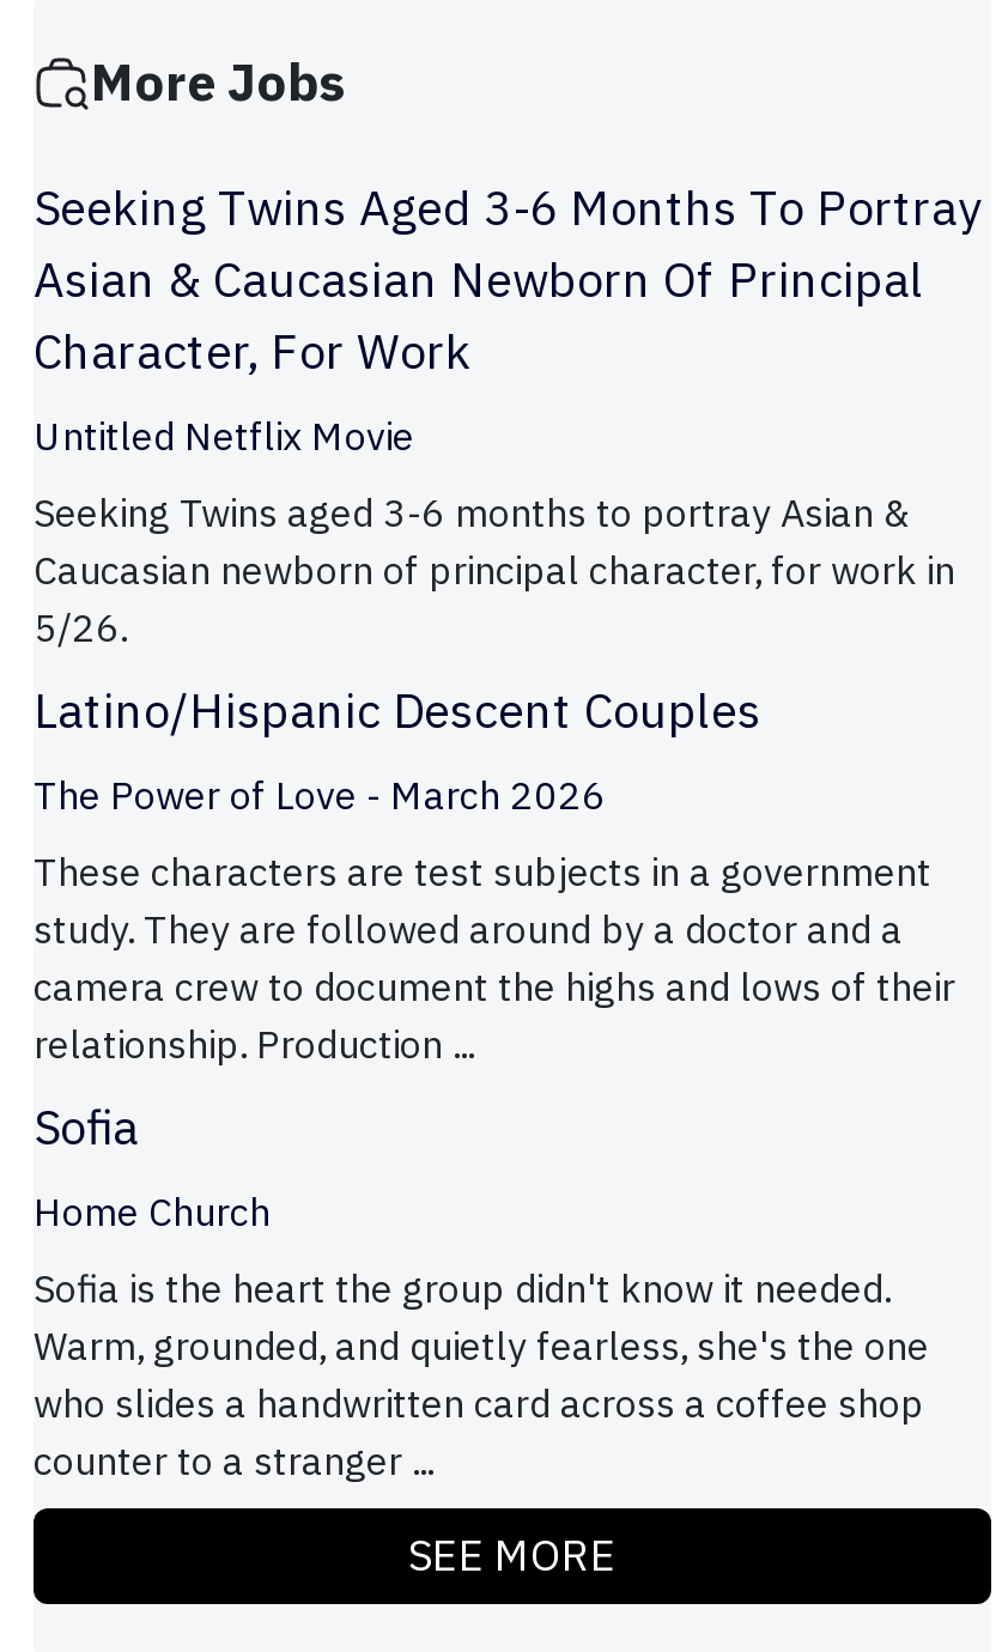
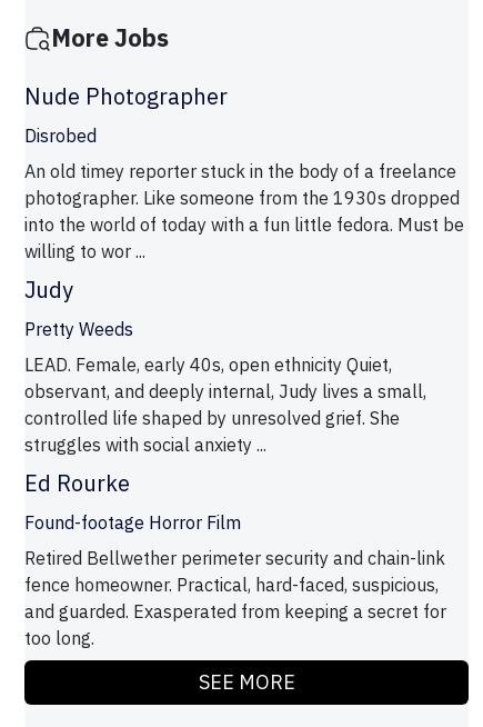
- Seeking Twins Aged 3-6 Months To Portray
- Asian & Caucasian Newborn Of Principal
- Character, For Work
- Untitled Netflix Movie
+ Nude Photographer
+ Disrobed

- Seeking Twins aged 3-6 months to portray Asian &
- Caucasian newborn of principal character, for work in
- 5/26.
- Latino/Hispanic Descent Couples
- The Power of Love - March 2026
+ An old timey reporter stuck in the body of a freelance
+ photographer. Like someone from the 1930s dropped
+ into the world of today with a fun little fedora. Must be
+ willing to wor ...
+ Judy
+ Pretty Weeds

- These characters are test subjects in a government
- study. They are followed around by a doctor and a
- camera crew to document the highs and lows of their
- relationship. Production ...
- Sofia
- Home Church
+ LEAD. Female, early 40s, open ethnicity Quiet,
+ observant, and deeply internal, Judy lives a small,
+ controlled life shaped by unresolved grief. She
+ struggles with social anxiety ...
+ Ed Rourke
+ Found-footage Horror Film

- Sofia is the heart the group didn't know it needed.
- Warm, grounded, and quietly fearless, she's the one
- who slides a handwritten card across a coffee shop
- counter to a stranger ...
+ Retired Bellwether perimeter security and chain-link
+ fence homeowner. Practical, hard-faced, suspicious,
+ and guarded. Exasperated from keeping a secret for
+ too long.
